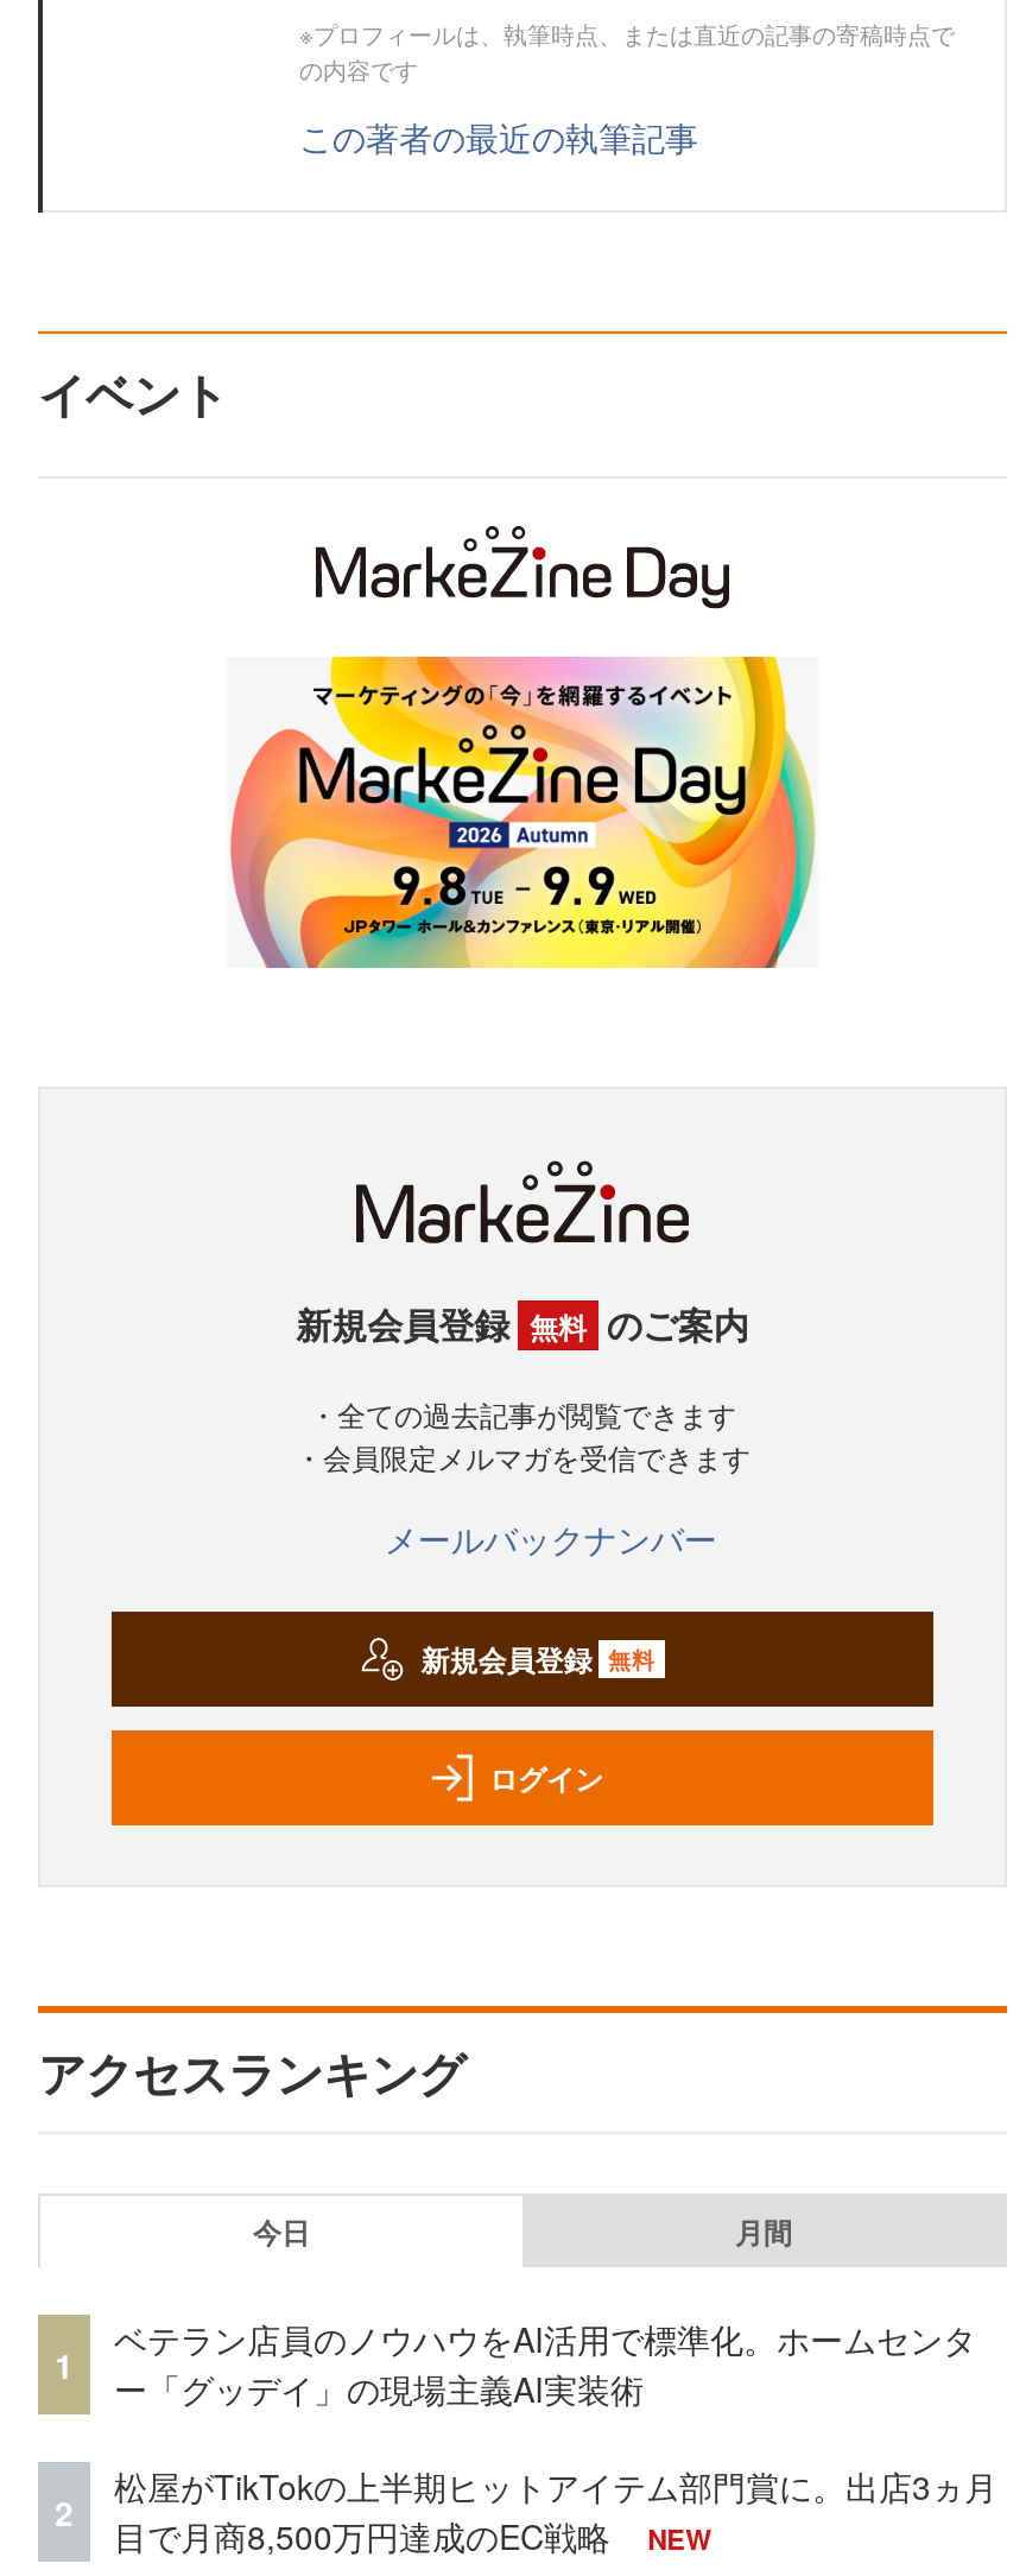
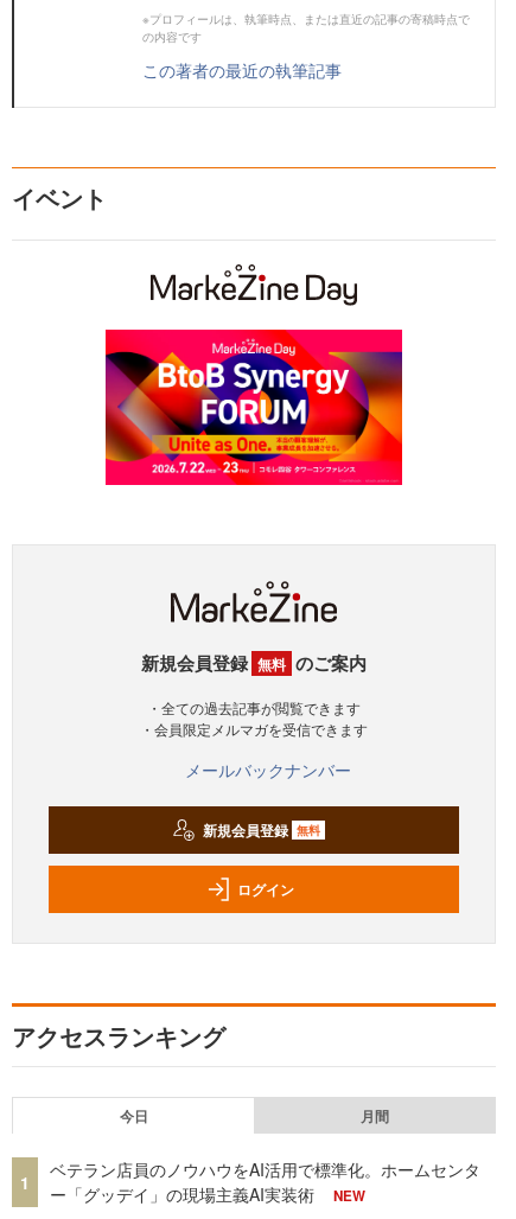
- [image]
+ [image]

- 松屋がTikTokの上半期ヒットアイテム部門賞に。出店3ヵ月
- 目で月商8,500万円達成のEC戦略

- 2
